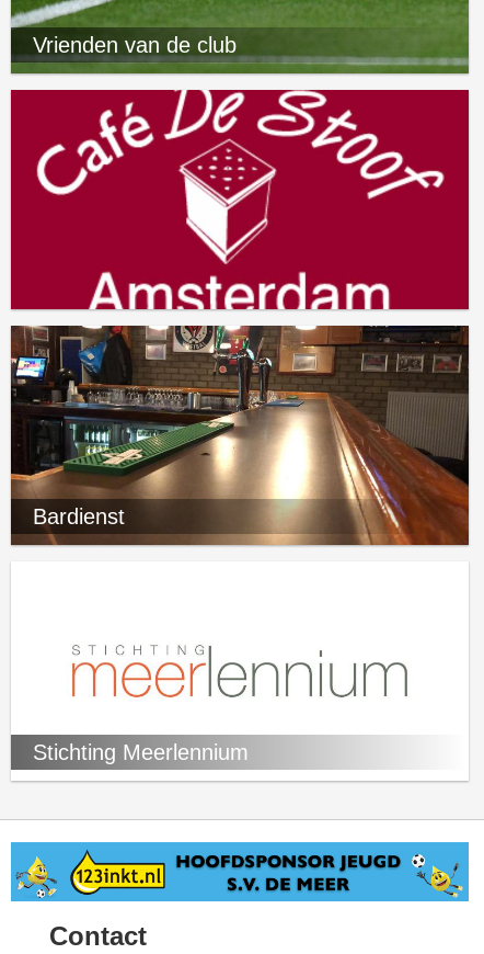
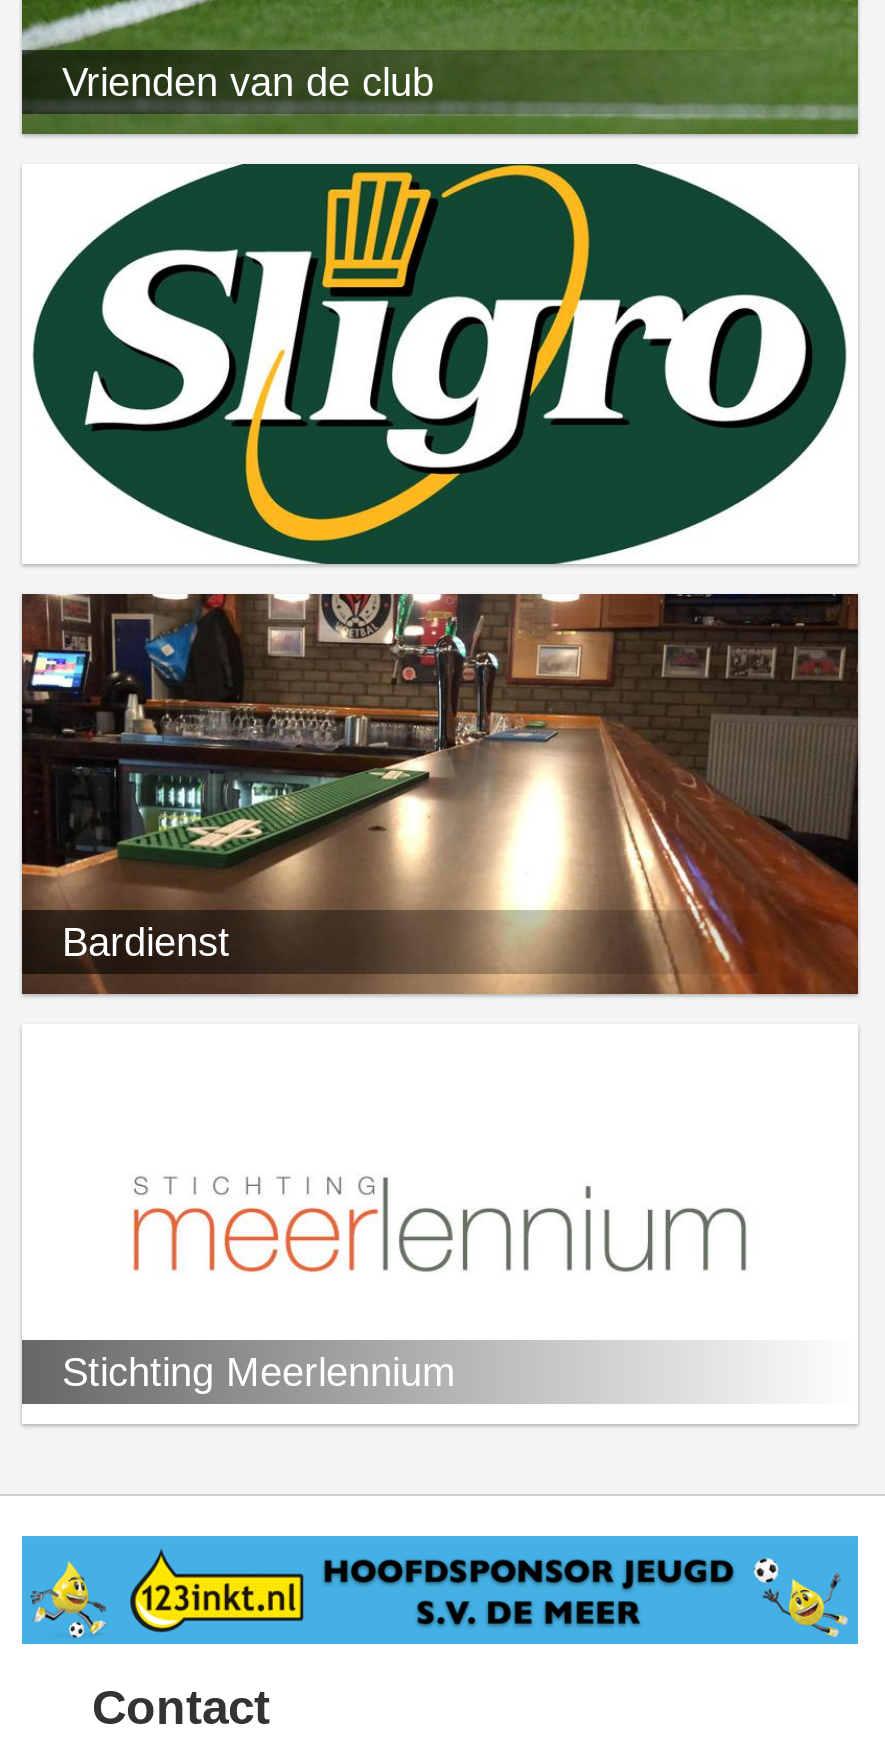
- [image]
+ [image]
